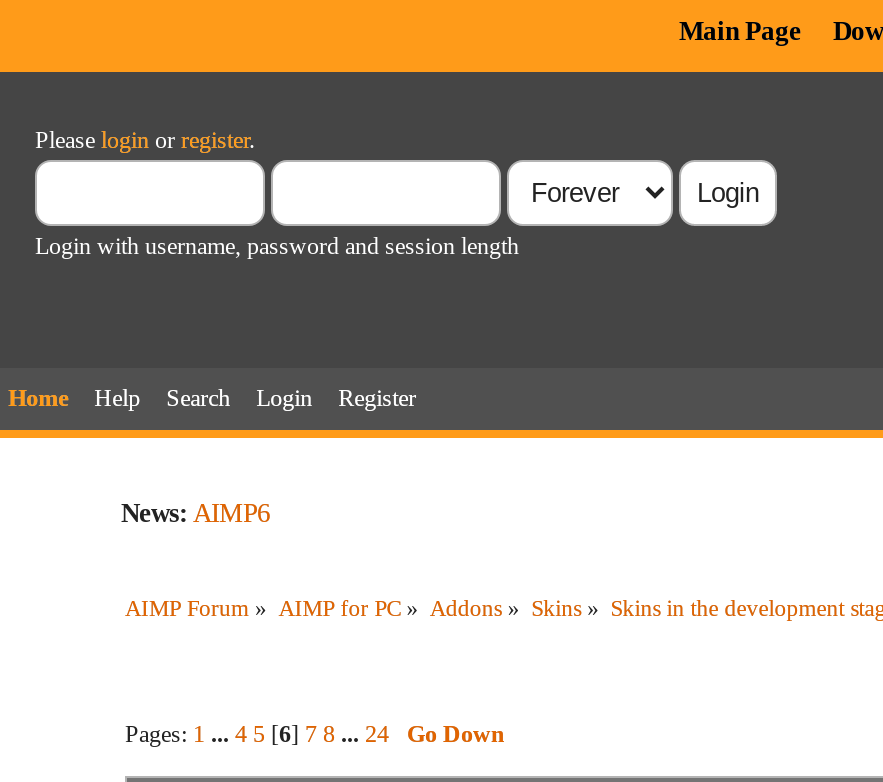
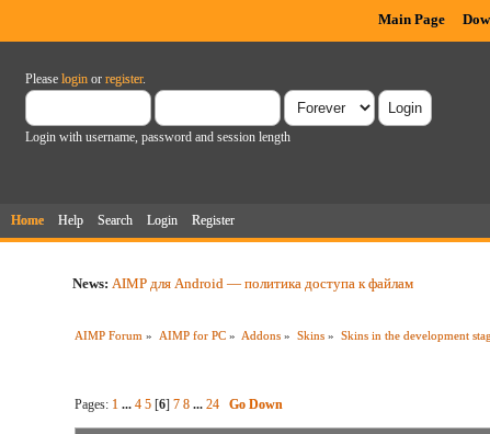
- News: AIMP6
+ News: AIMP для Android — политика доступа к файлам
